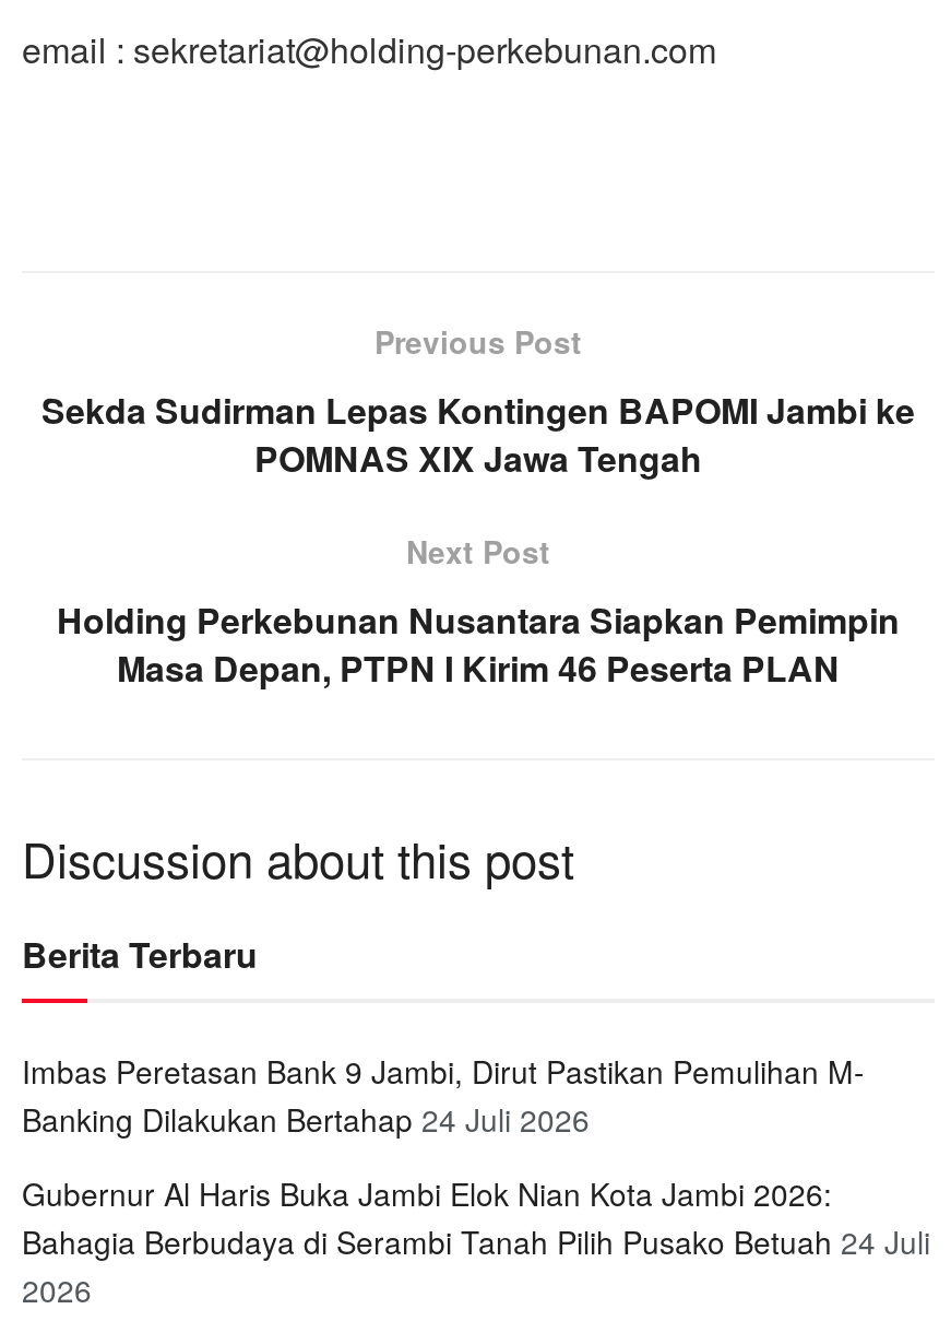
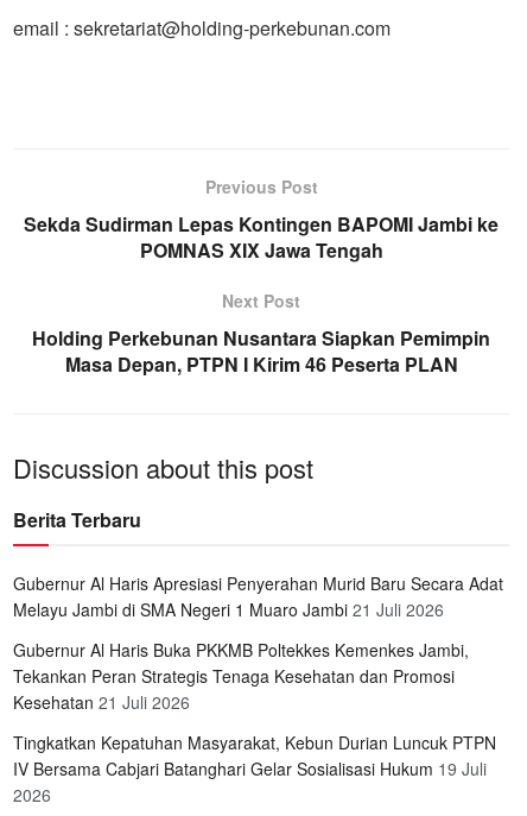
- Imbas Peretasan Bank 9 Jambi, Dirut Pastikan Pemulihan M-
- Banking Dilakukan Bertahap 24 Juli 2026
- Gubernur Al Haris Buka Jambi Elok Nian Kota Jambi 2026:
- Bahagia Berbudaya di Serambi Tanah Pilih Pusako Betuah 24 Juli
+ Gubernur Al Haris Apresiasi Penyerahan Murid Baru Secara Adat
+ Melayu Jambi di SMA Negeri 1 Muaro Jambi 21 Juli 2026
+ Gubernur Al Haris Buka PKKMB Poltekkes Kemenkes Jambi,
+ Tekankan Peran Strategis Tenaga Kesehatan dan Promosi
+ Kesehatan 21 Juli 2026
+ Tingkatkan Kepatuhan Masyarakat, Kebun Durian Luncuk PTPN
+ IV Bersama Cabjari Batanghari Gelar Sosialisasi Hukum 19 Juli
